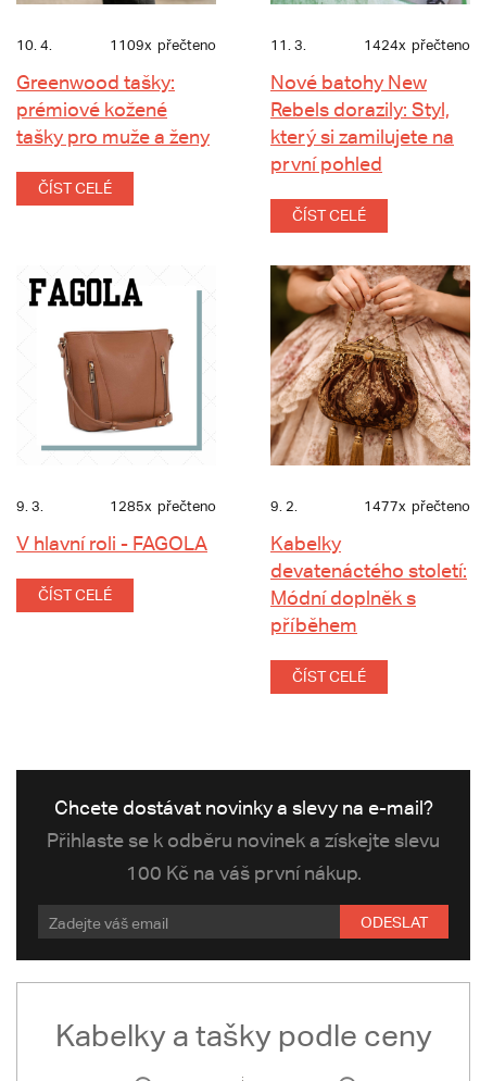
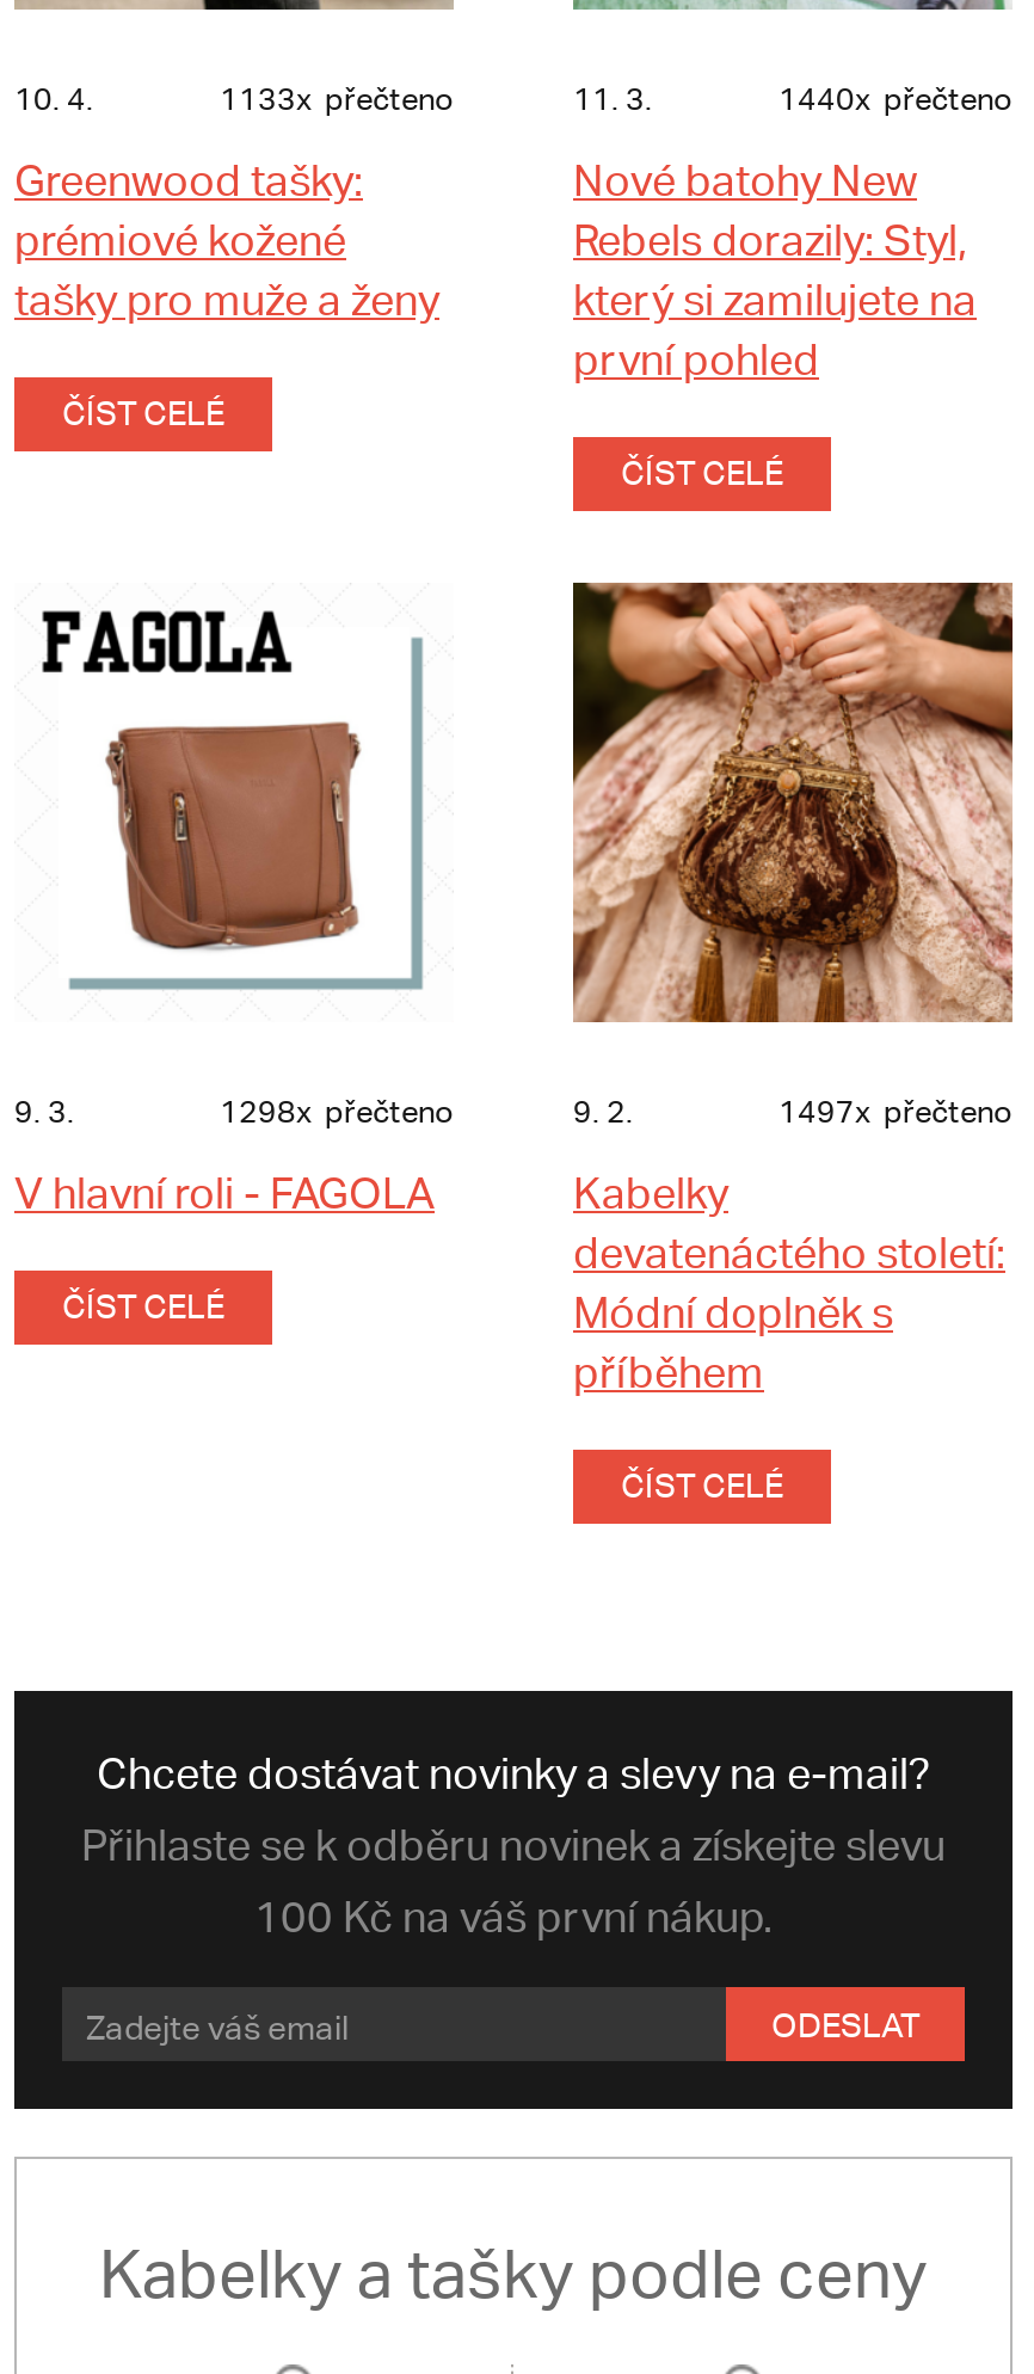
- 1109x přečteno
+ 1133x přečteno

- 1424x přečteno
+ 1440x přečteno

- 1285x přečteno
+ 1298x přečteno

- 1477x přečteno
+ 1497x přečteno
